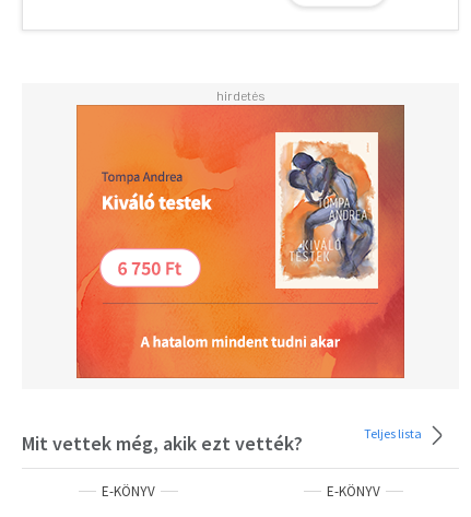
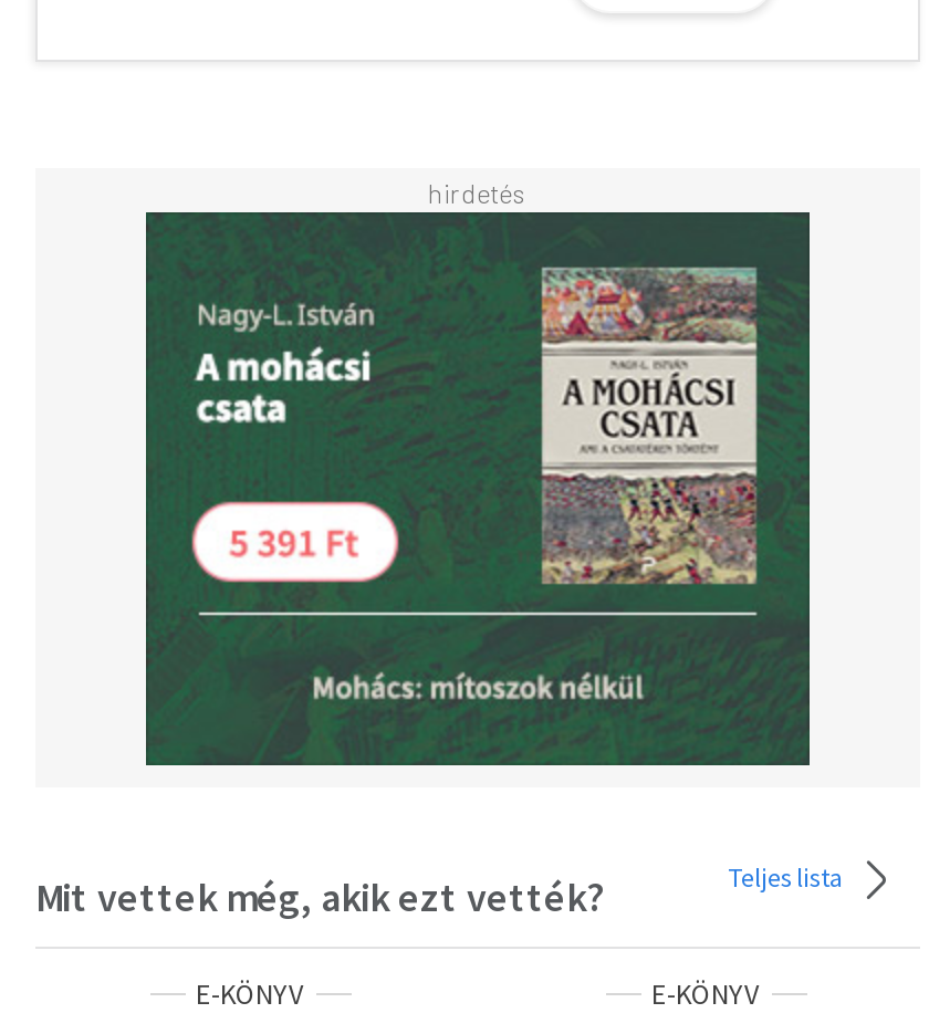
- [image]
+ [image]
